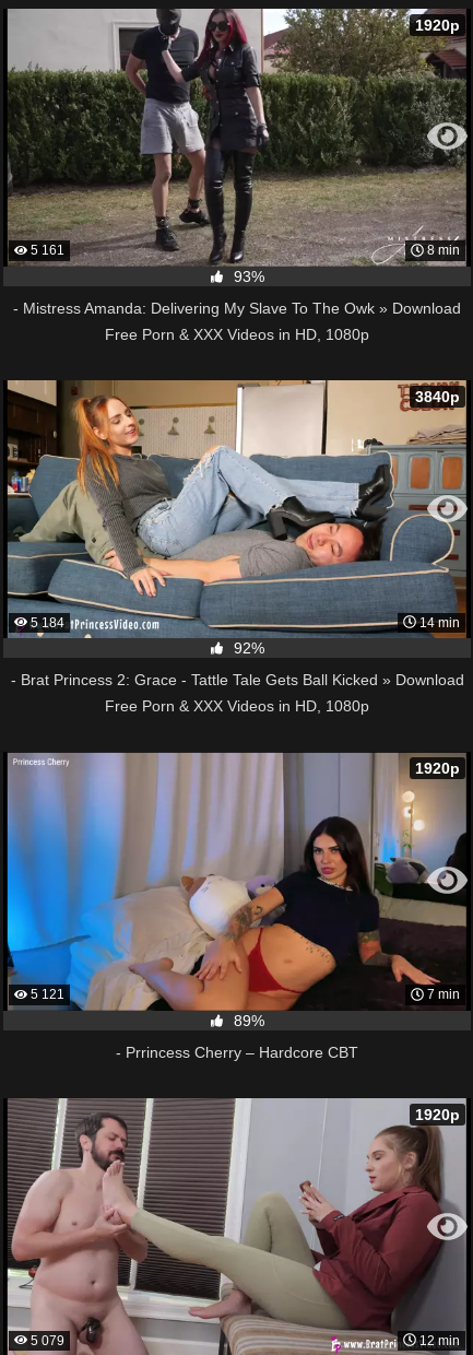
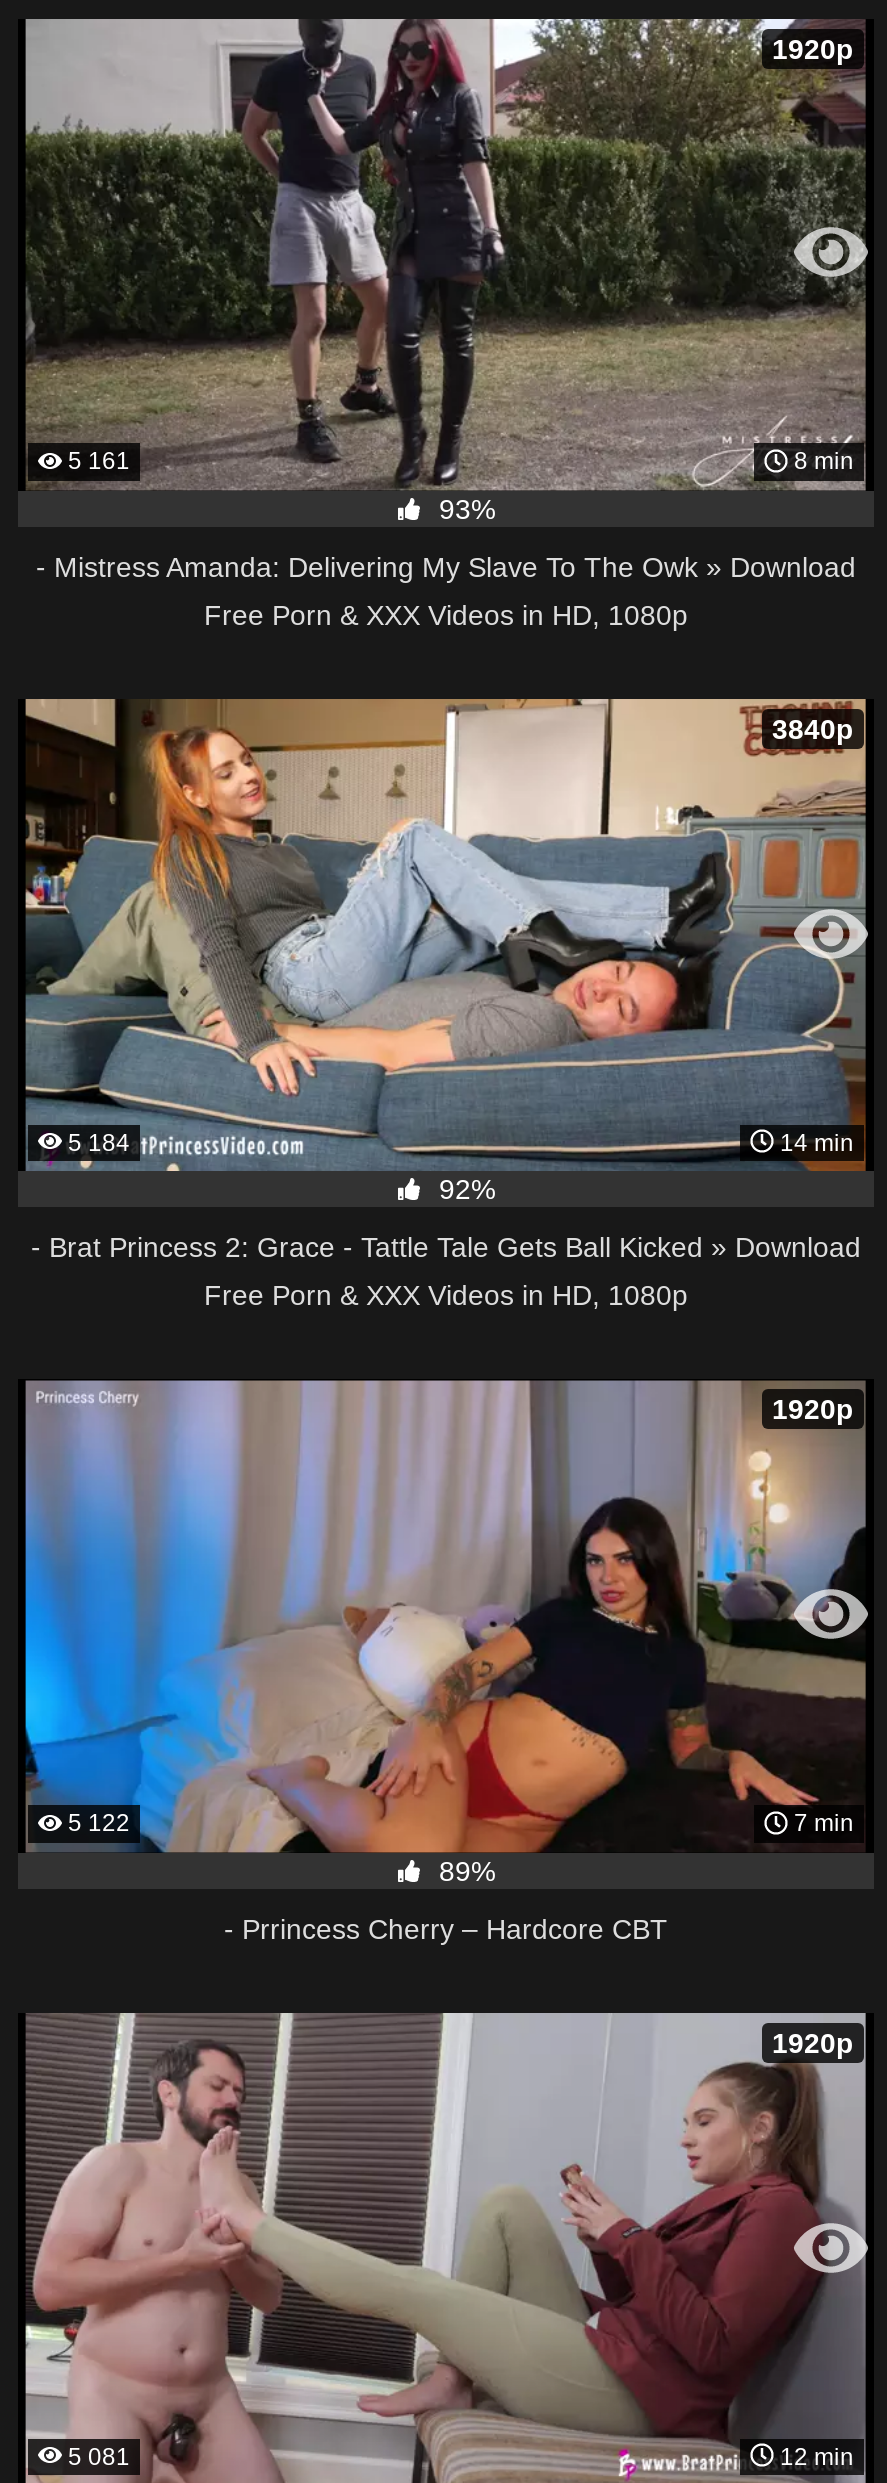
- 5 121
+ 5 122

- 5 079
+ 5 081
